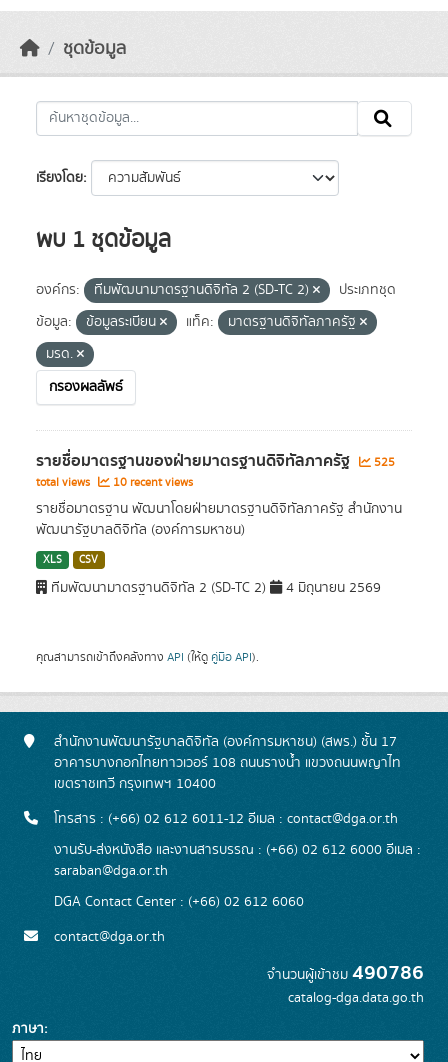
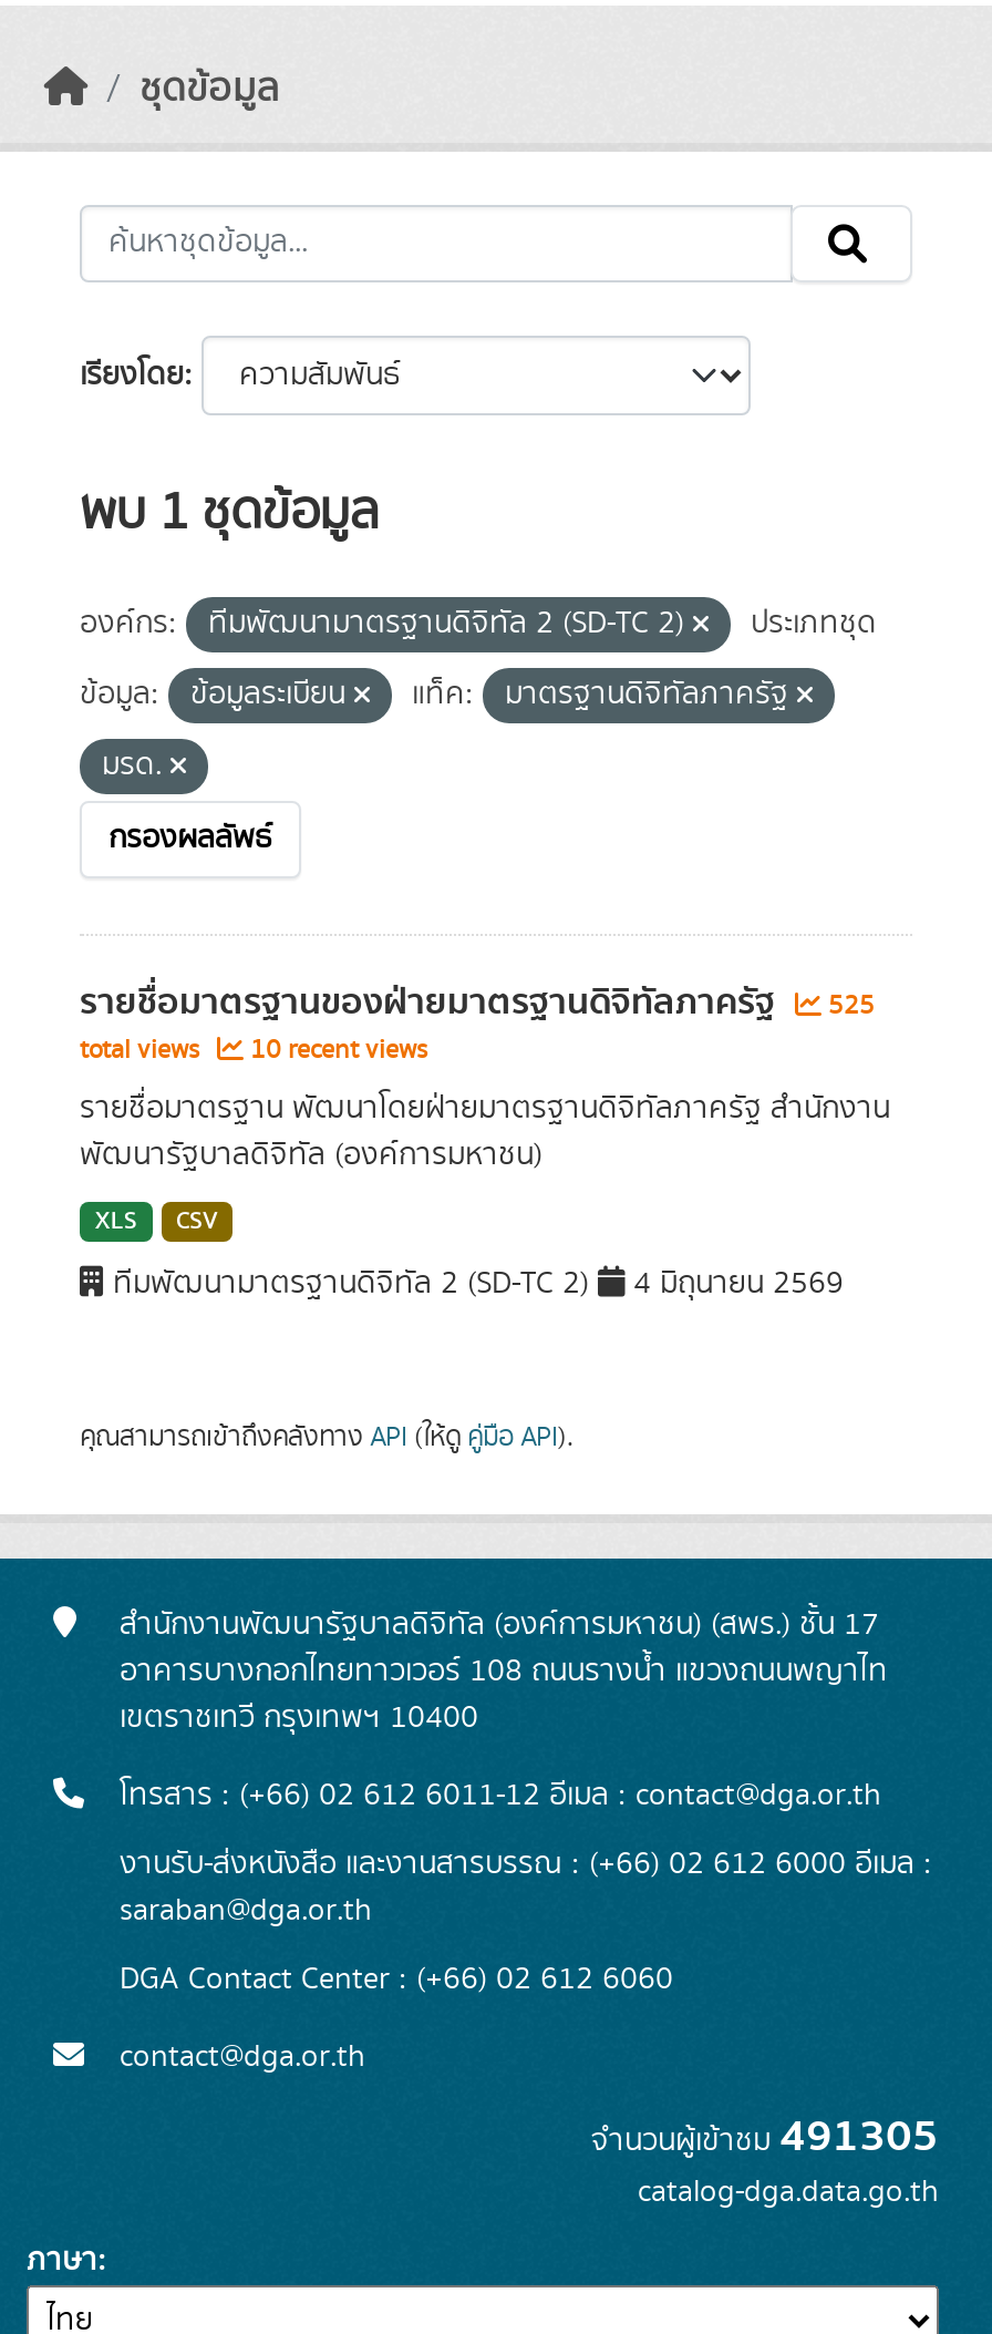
- จำนวนผู้เข้าชม490786
+ จำนวนผู้เข้าชม491305
